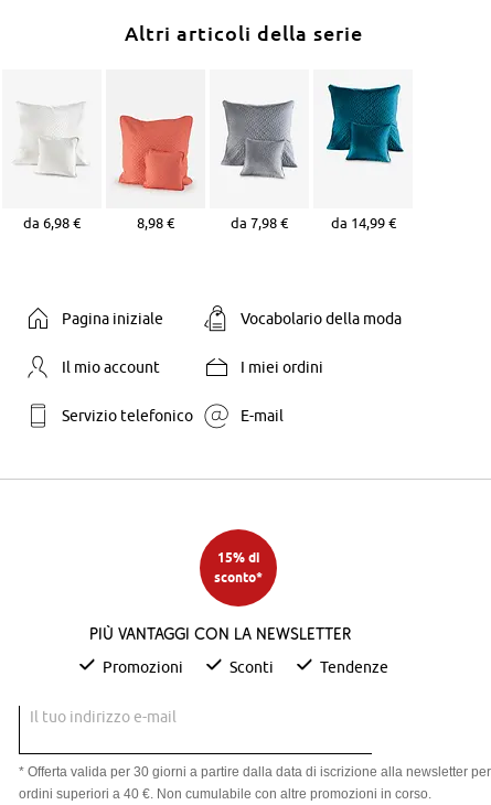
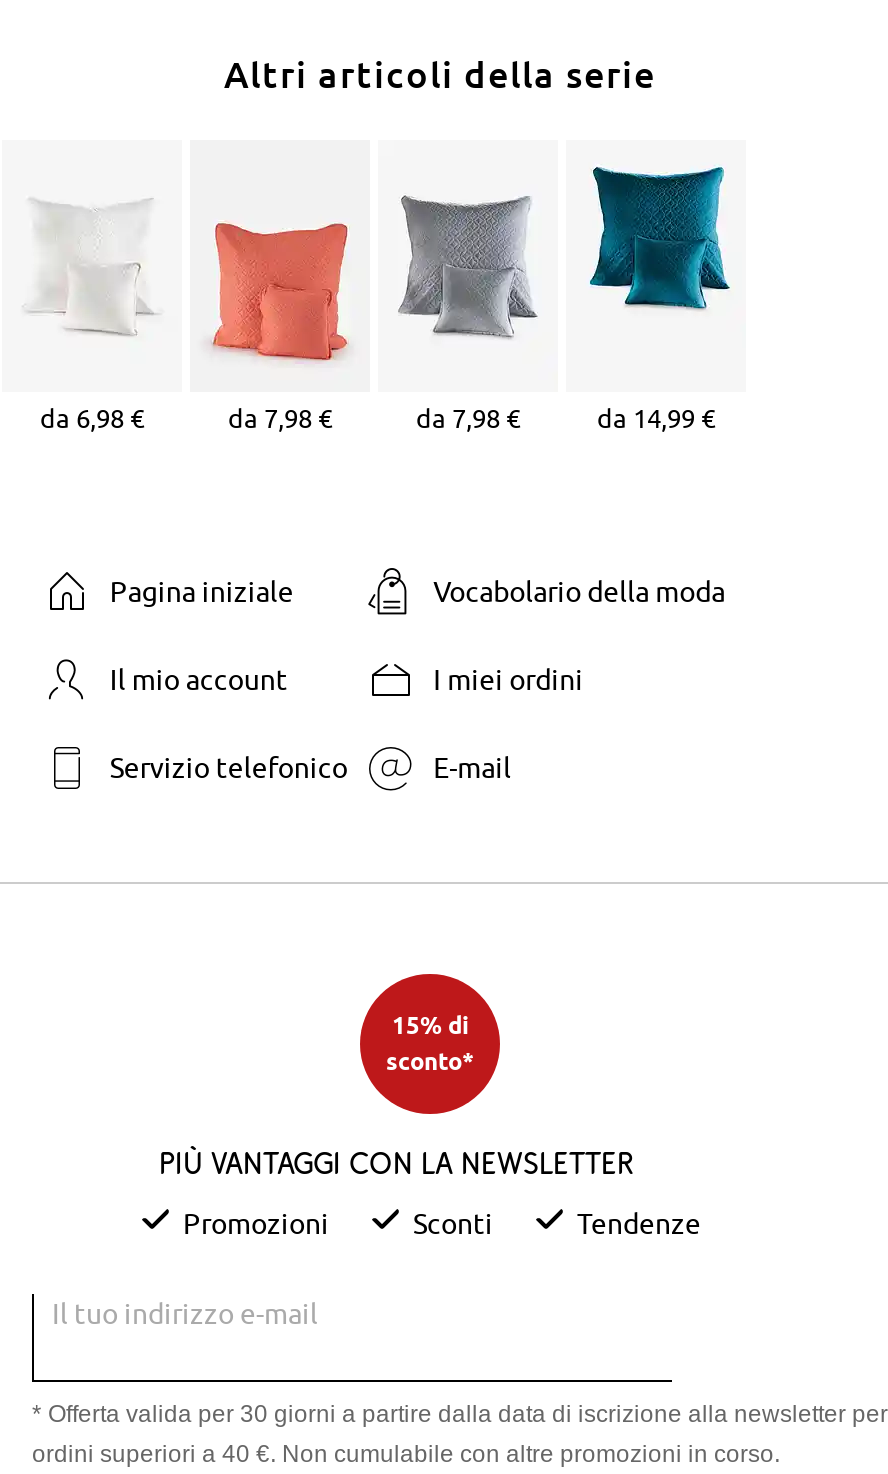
- 8,98 €
+ da 7,98 €
